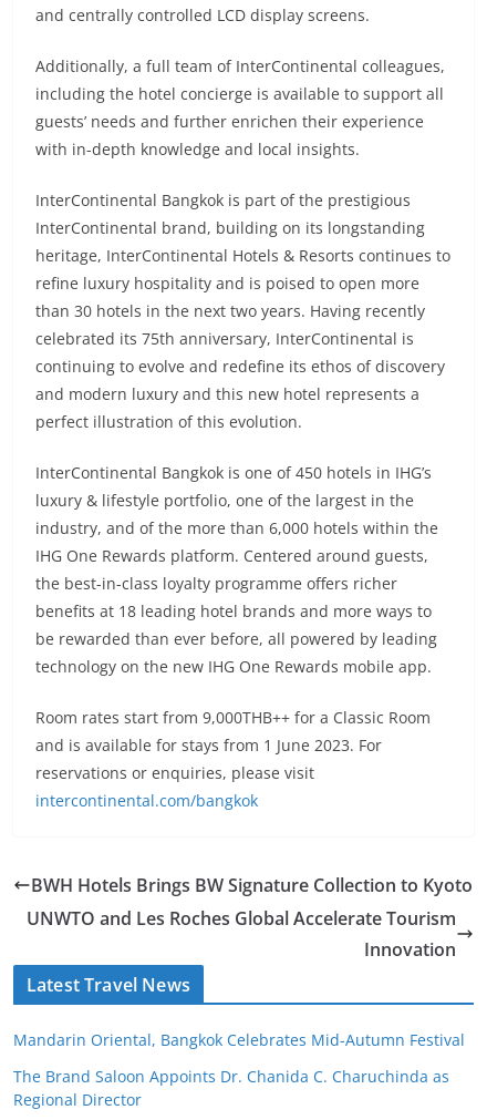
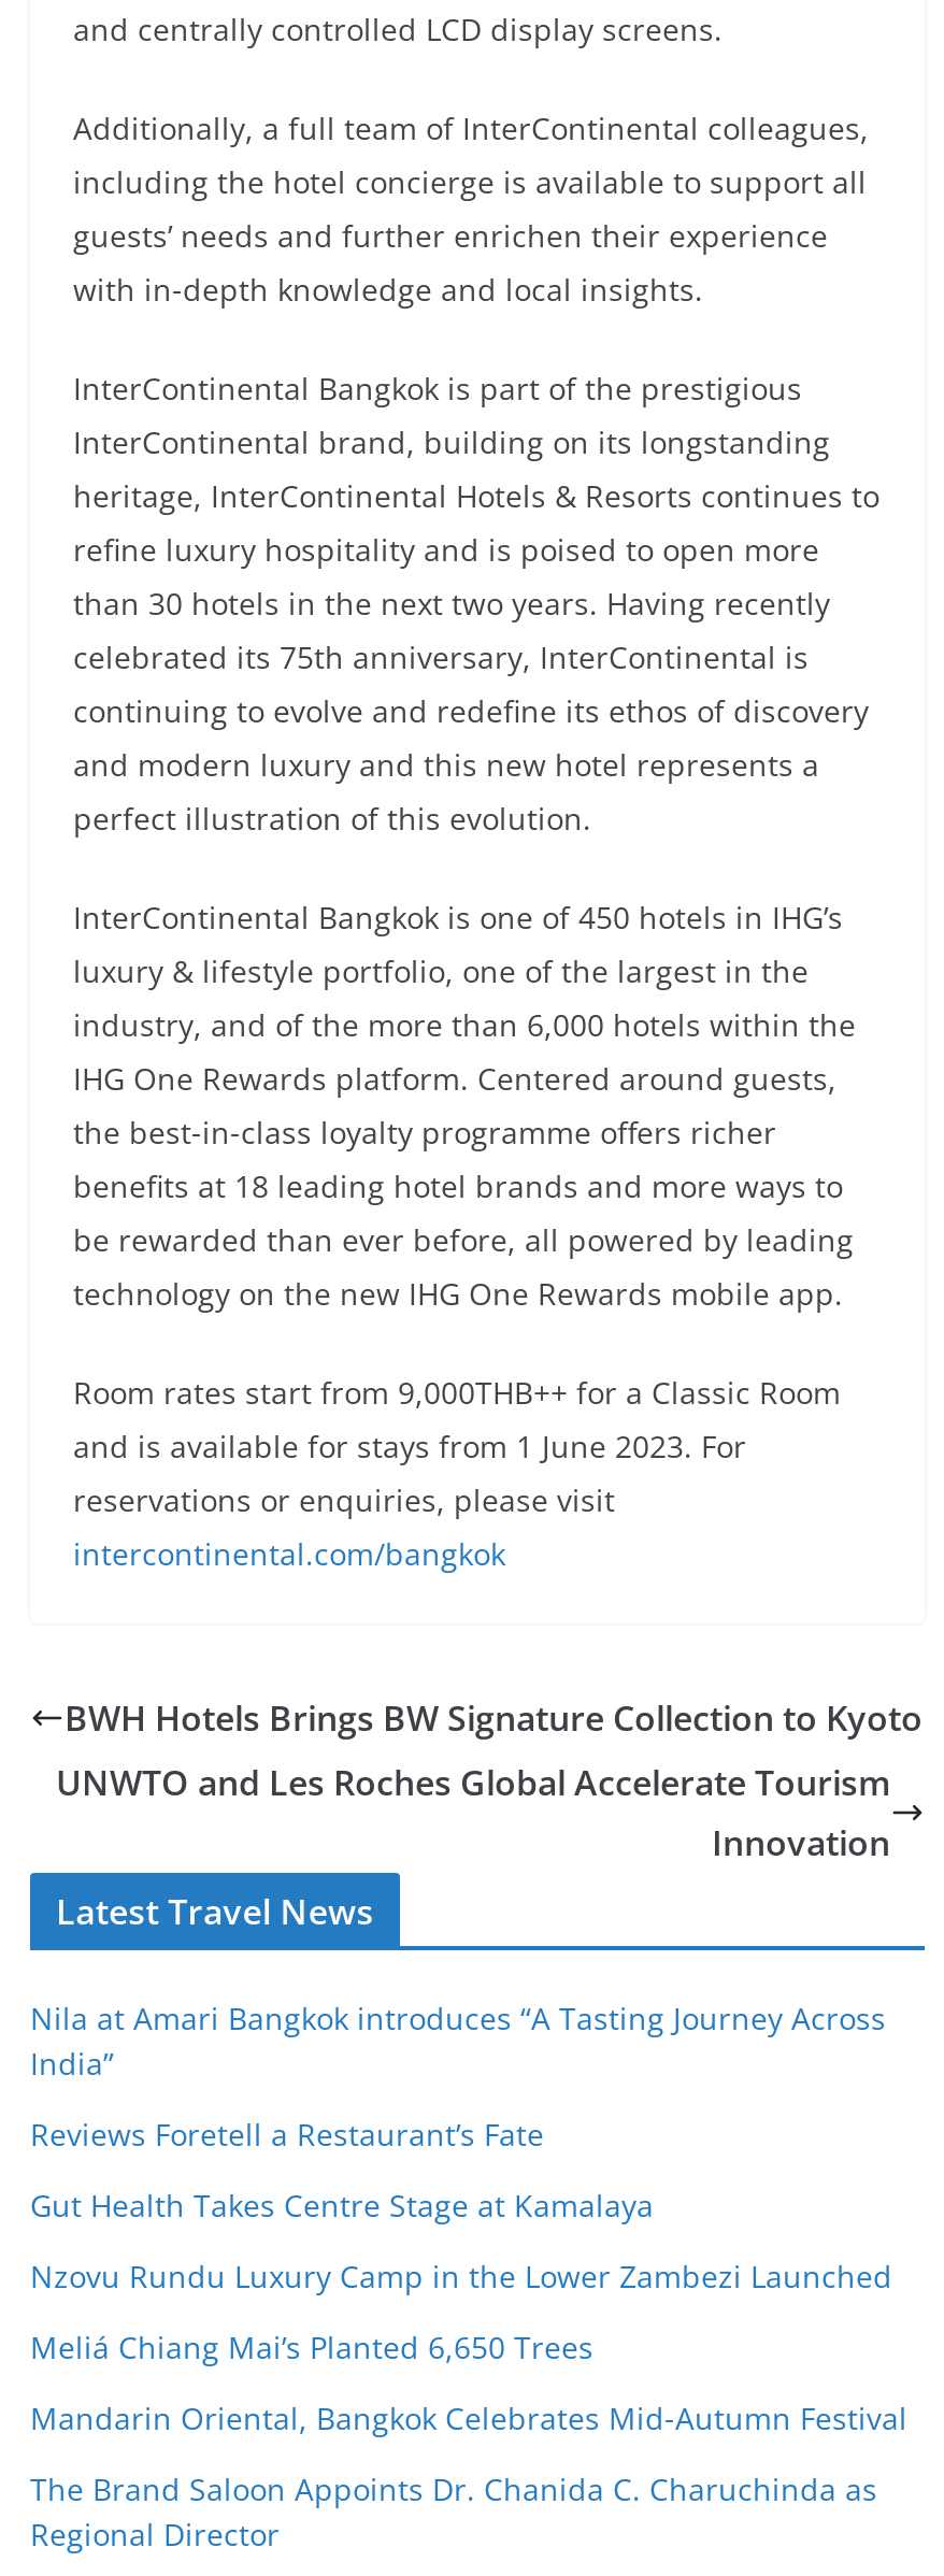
+ Nila at Amari Bangkok introduces “A Tasting Journey Across
+ India”
+ Reviews Foretell a Restaurant’s Fate
+ Gut Health Takes Centre Stage at Kamalaya
+ Nzovu Rundu Luxury Camp in the Lower Zambezi Launched
+ Meliá Chiang Mai’s Planted 6,650 Trees
